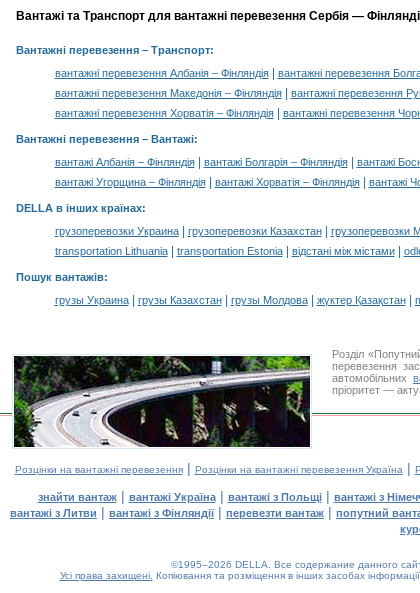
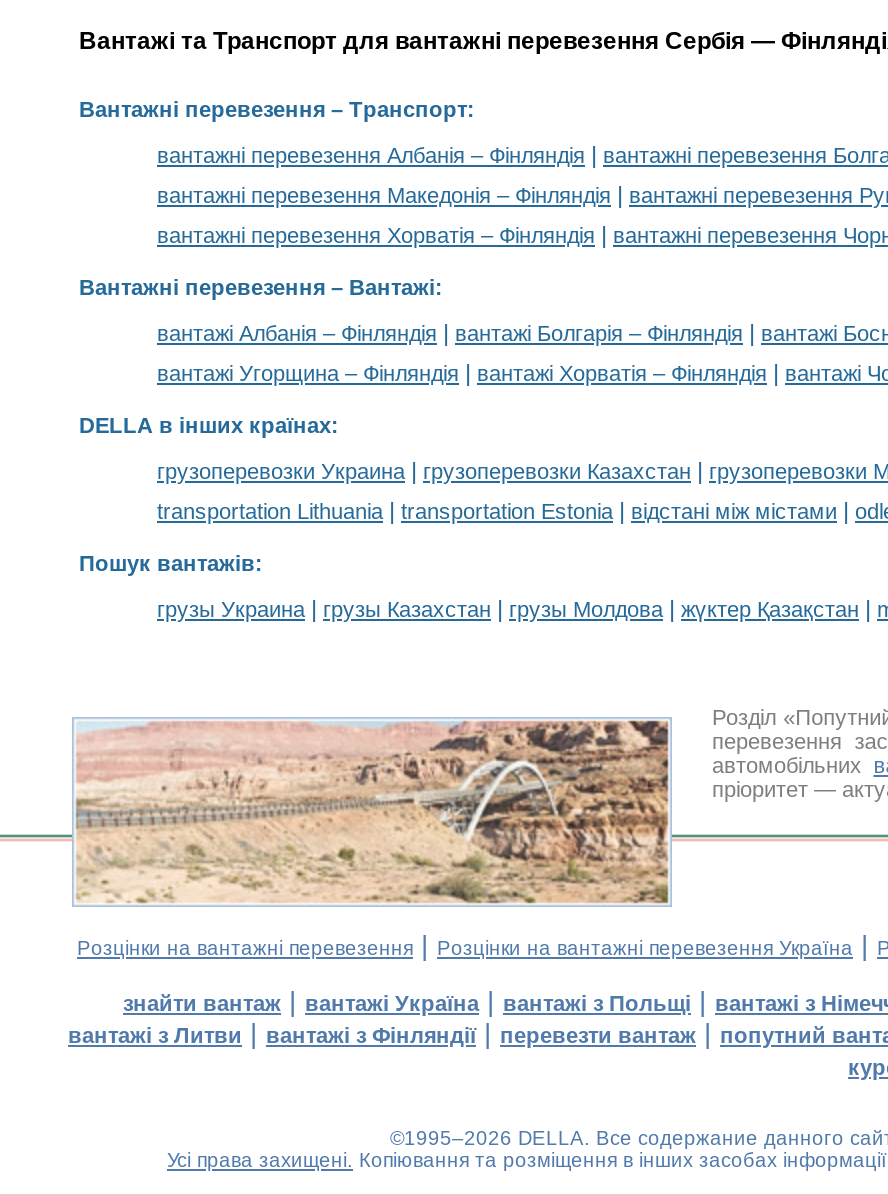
- [image]
+ [image]
